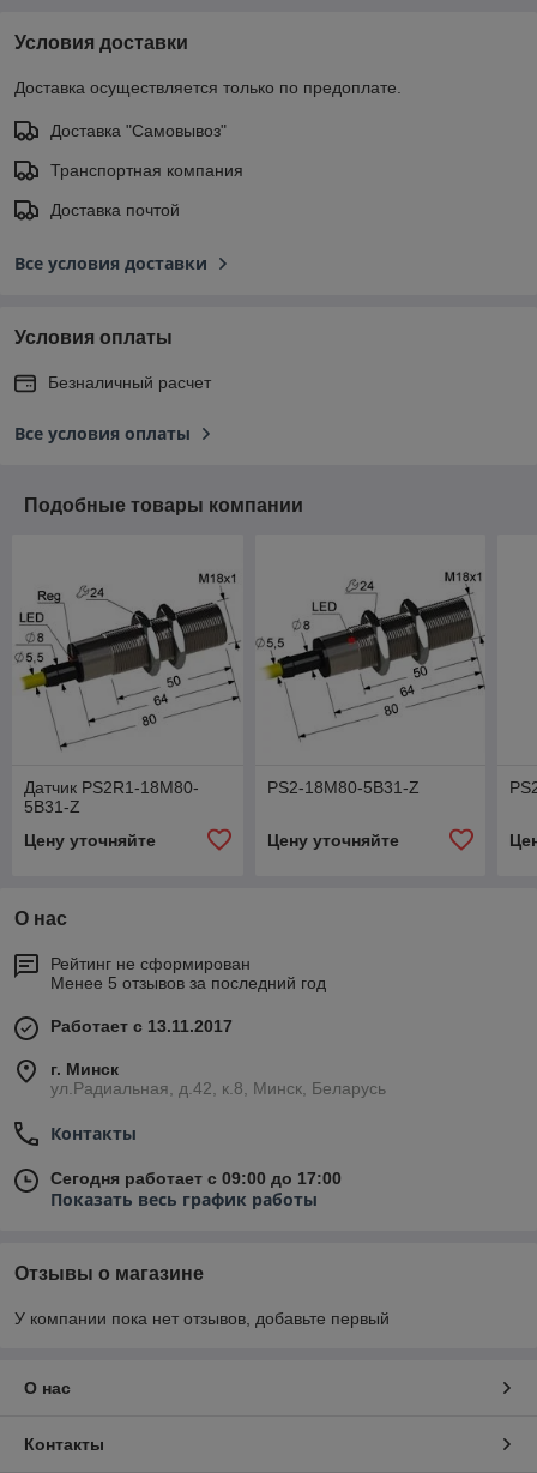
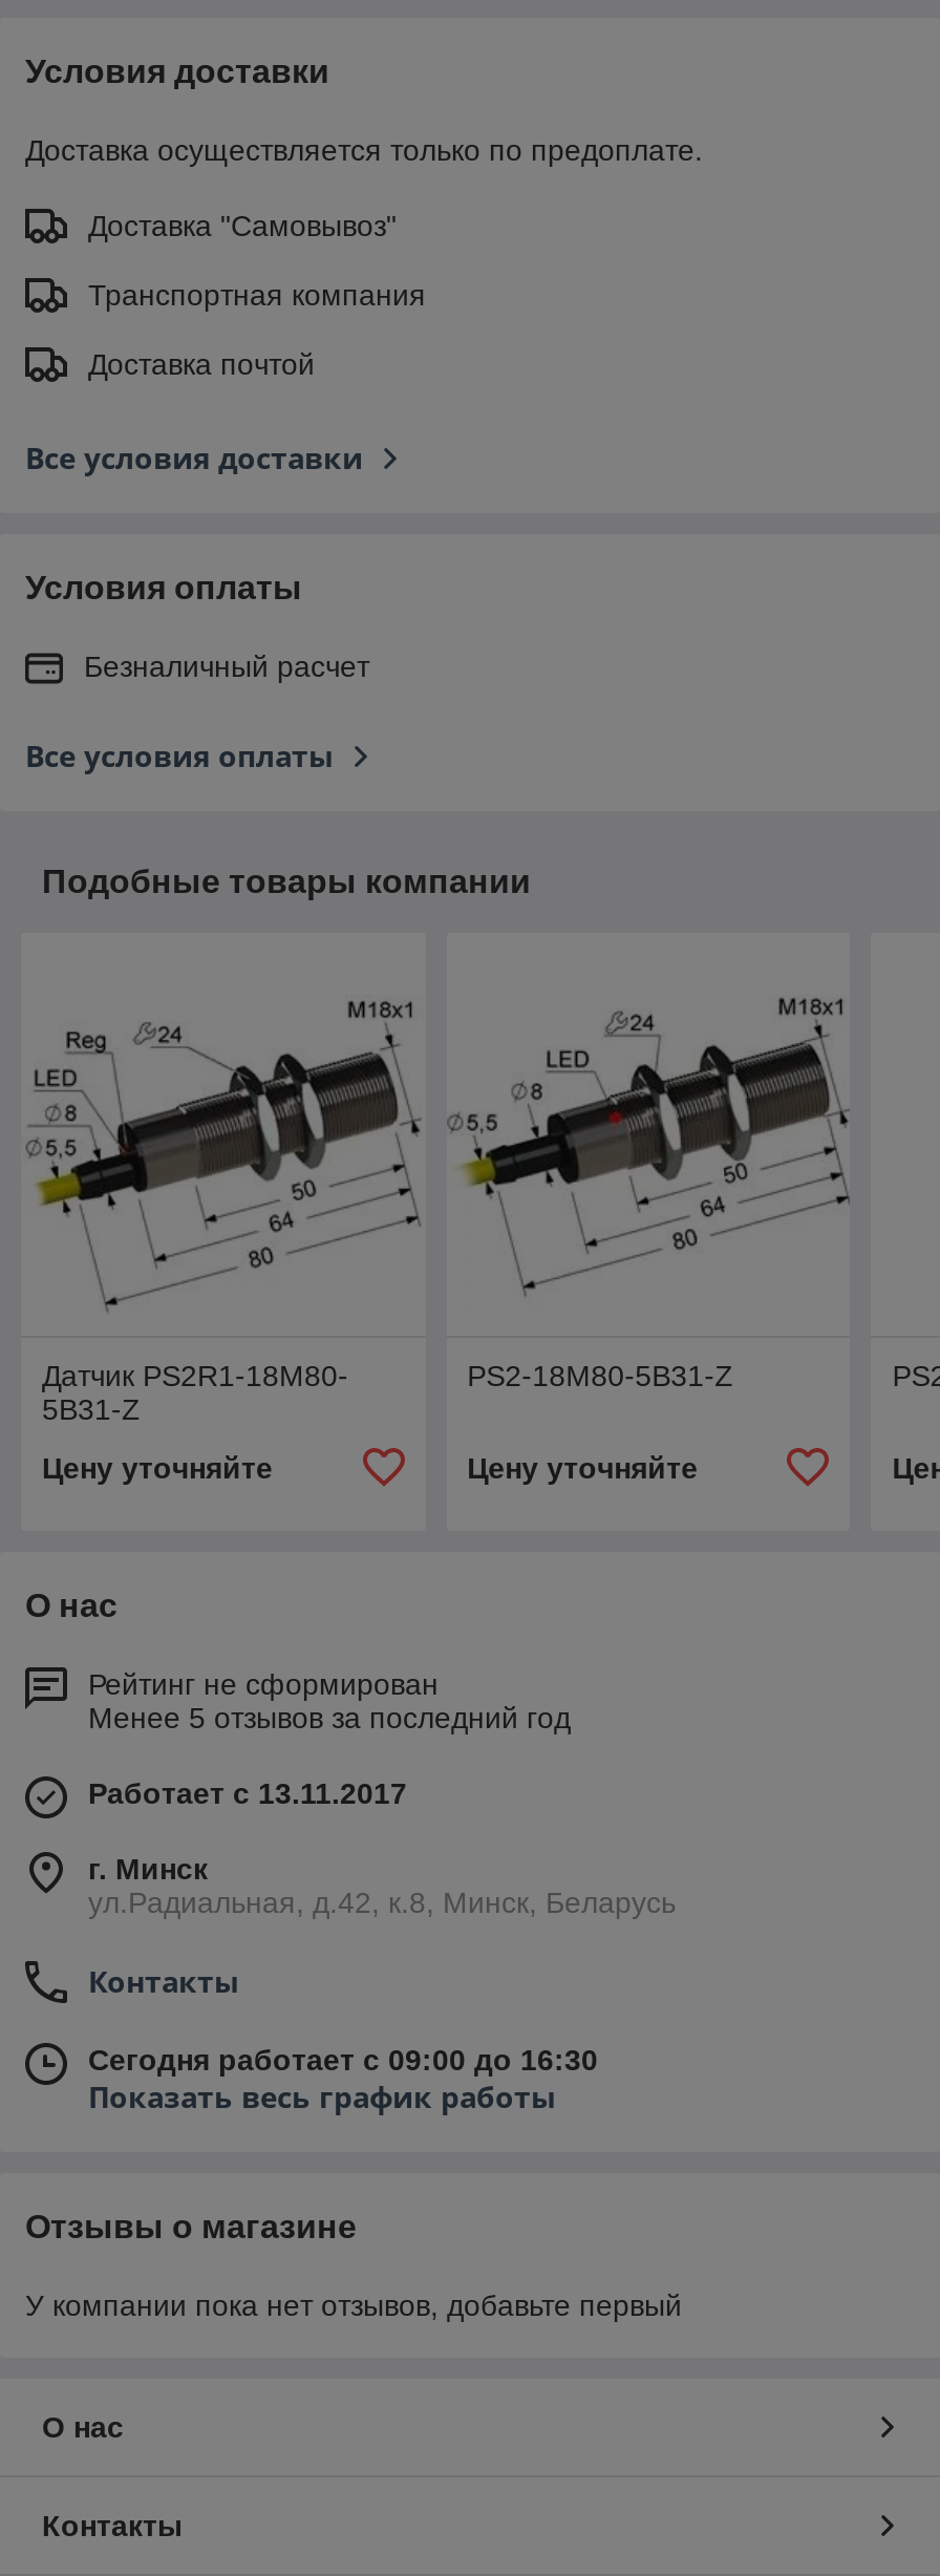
- Сегодня работает с 09:00 до 17:00
+ Сегодня работает с 09:00 до 16:30
